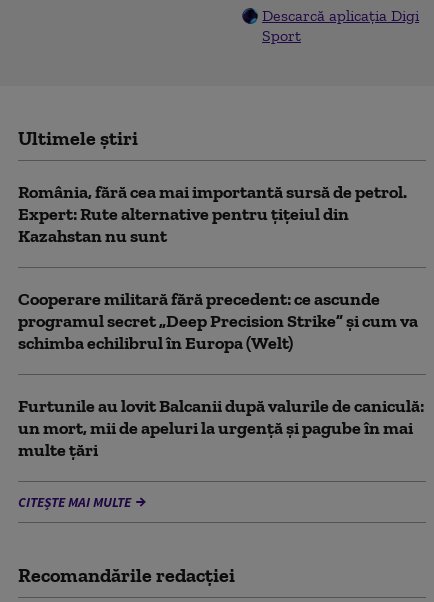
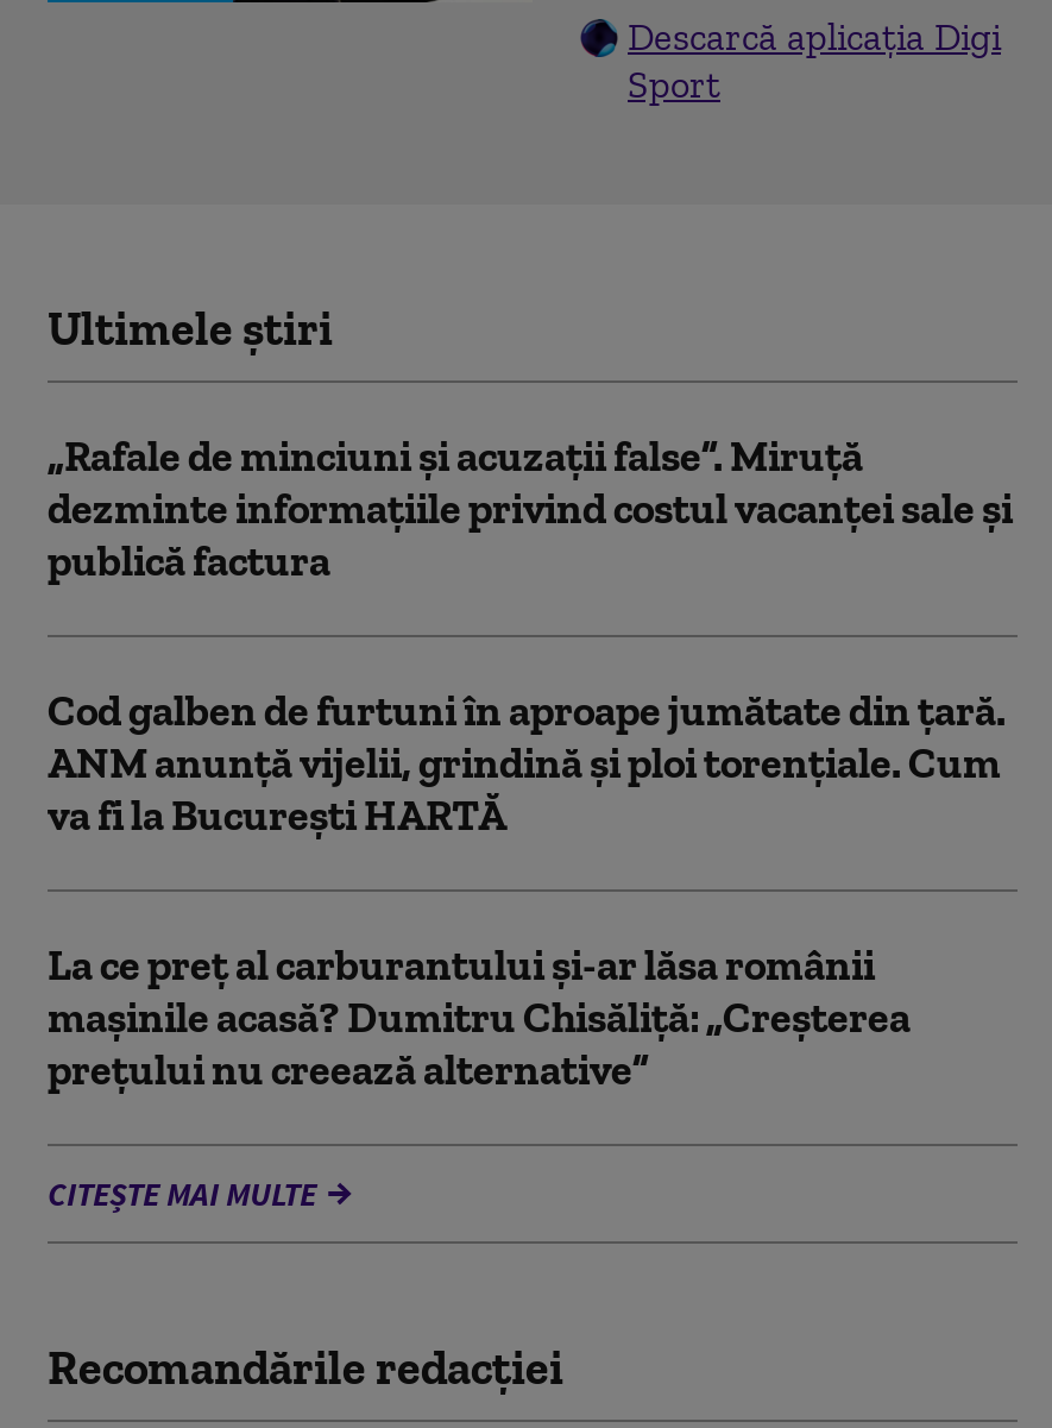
- România, fără cea mai importantă sursă de petrol.
- Expert: Rute alternative pentru țițeiul din
- Kazahstan nu sunt
+ „Rafale de minciuni şi acuzaţii false”. Miruţă
+ dezminte informaţiile privind costul vacanţei sale şi
+ publică factura

- Cooperare militară fără precedent: ce ascunde
- programul secret „Deep Precision Strike” și cum va
- schimba echilibrul în Europa (Welt)
+ Cod galben de furtuni în aproape jumătate din ţară.
+ ANM anunță vijelii, grindină și ploi torențiale. Cum
+ va fi la București HARTĂ

- Furtunile au lovit Balcanii după valurile de caniculă:
- un mort, mii de apeluri la urgență și pagube în mai
- multe țări
+ La ce preț al carburantului și-ar lăsa românii
+ mașinile acasă? Dumitru Chisăliță: „Creşterea
+ preţului nu creează alternative”
